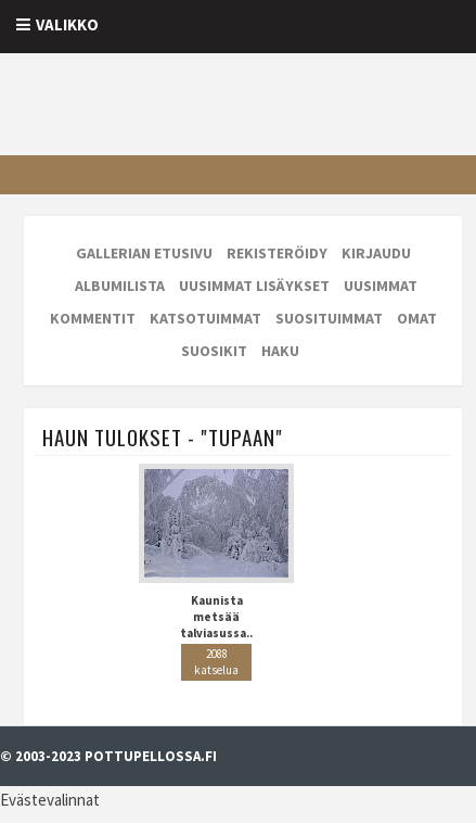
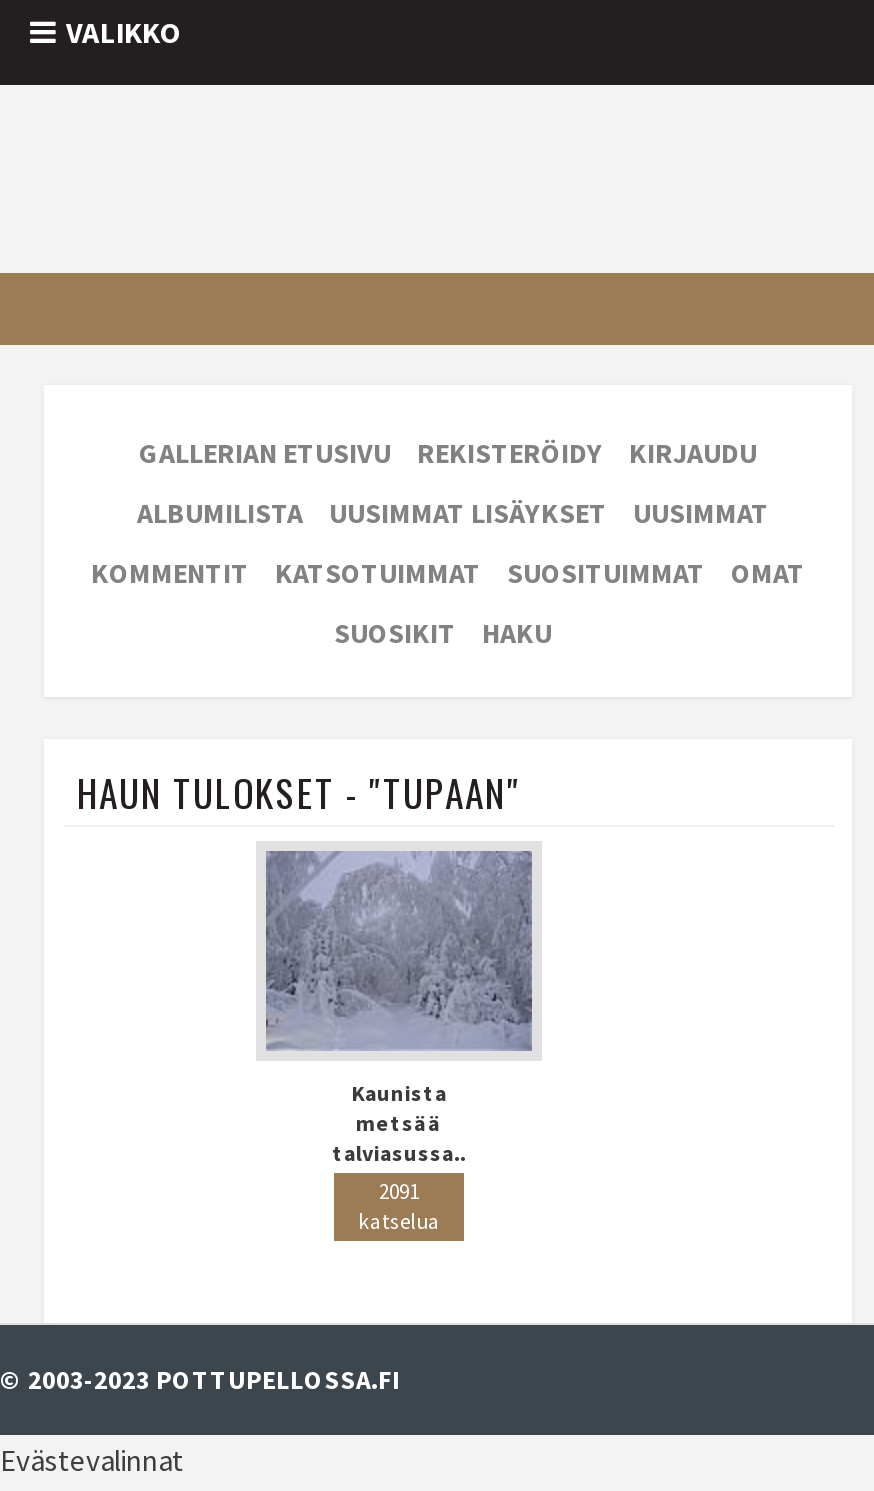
- 2088
+ 2091
